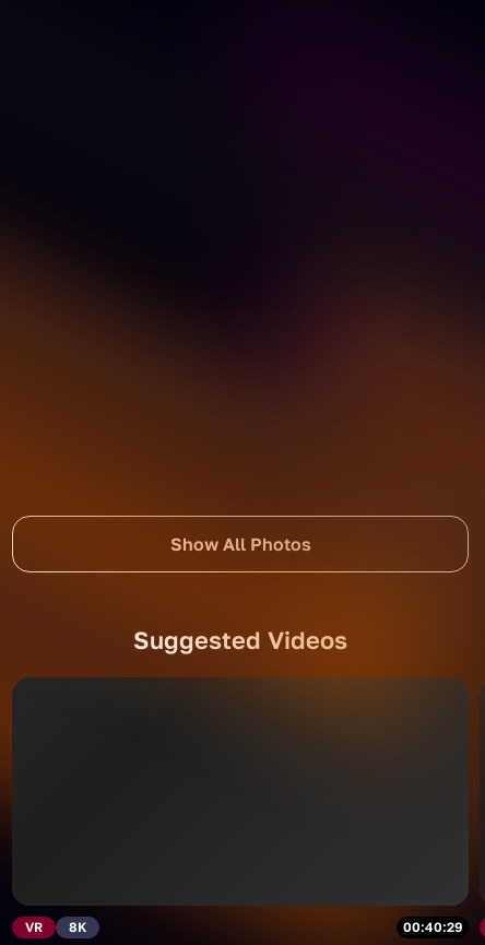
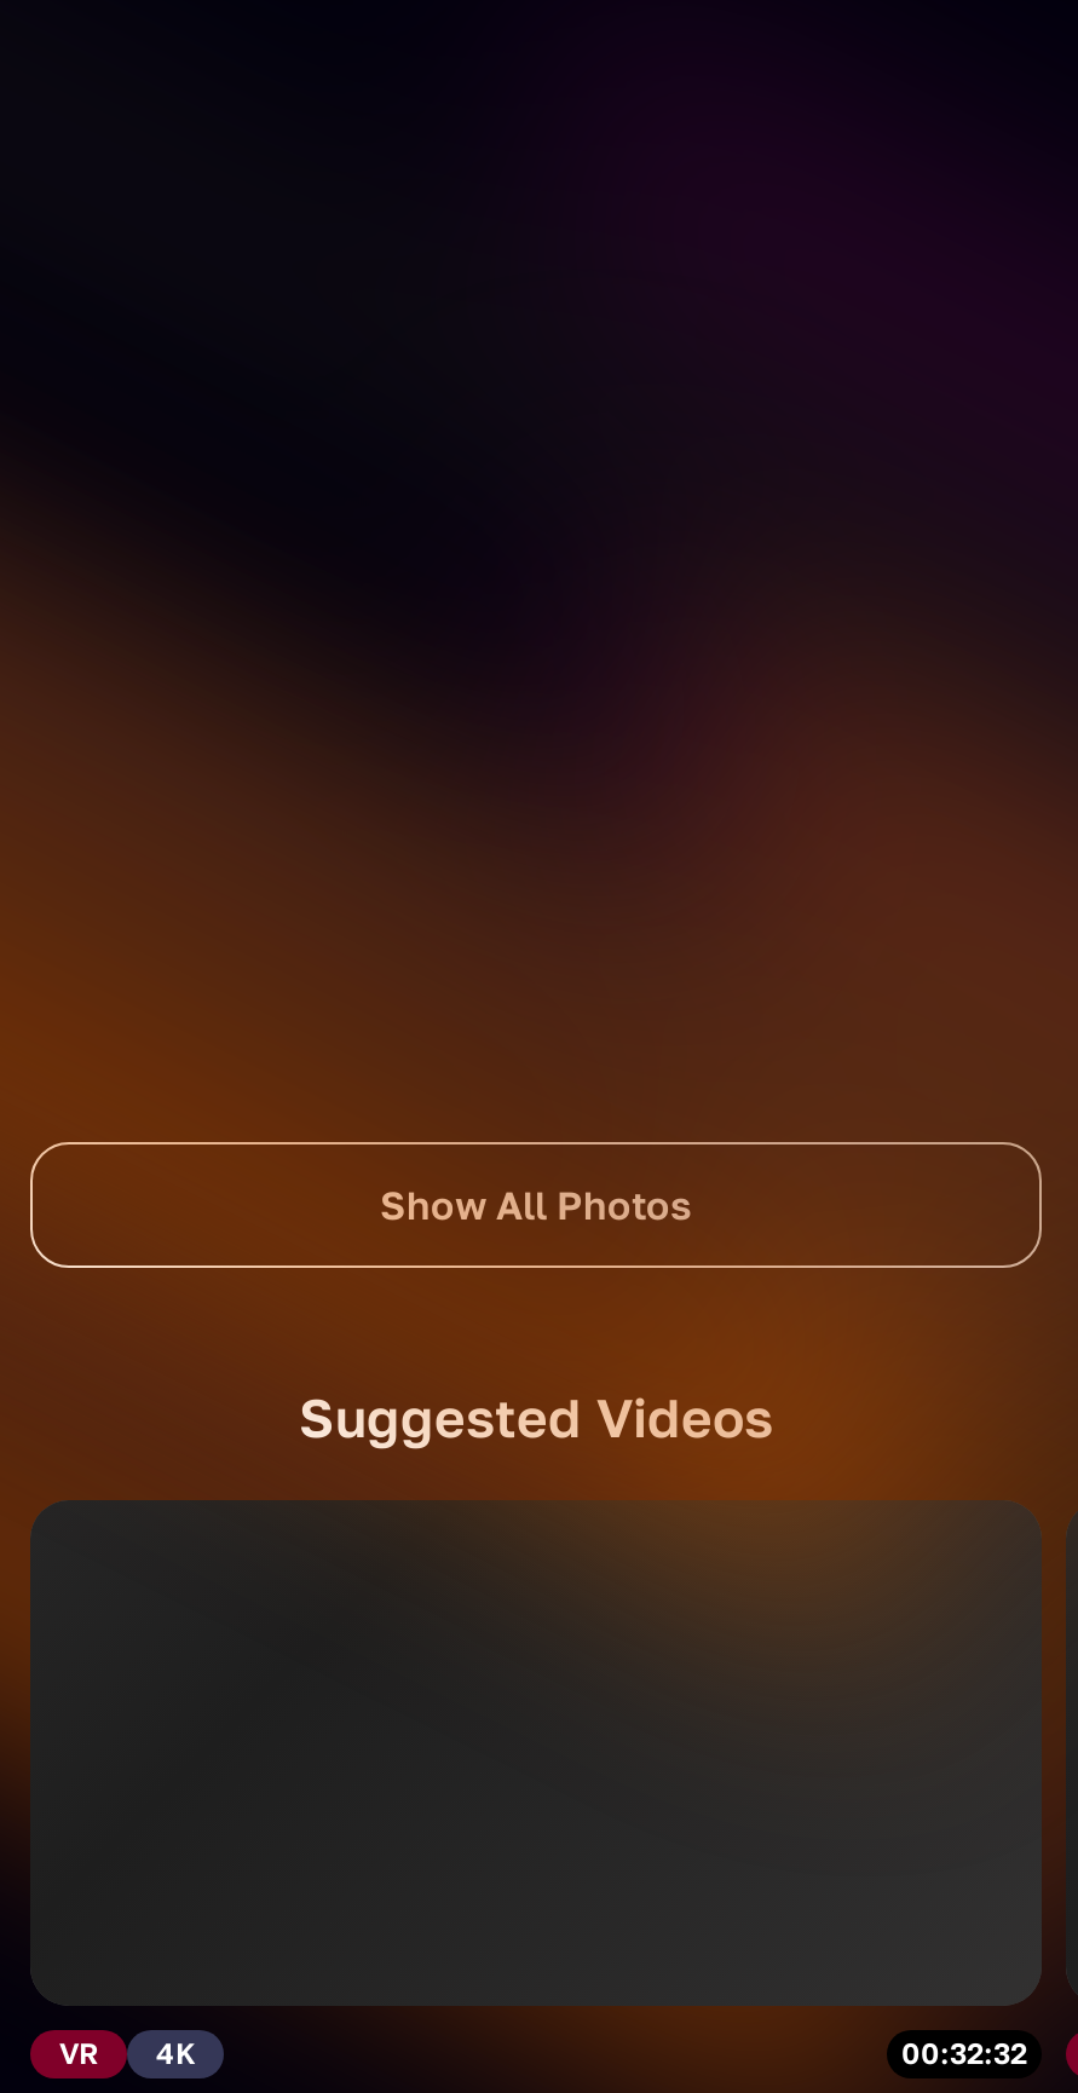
- 8K
- 00:40:29
+ 4K
+ 00:32:32
